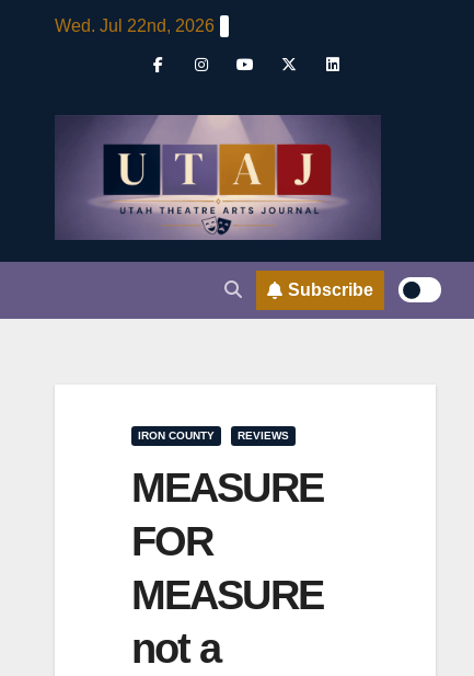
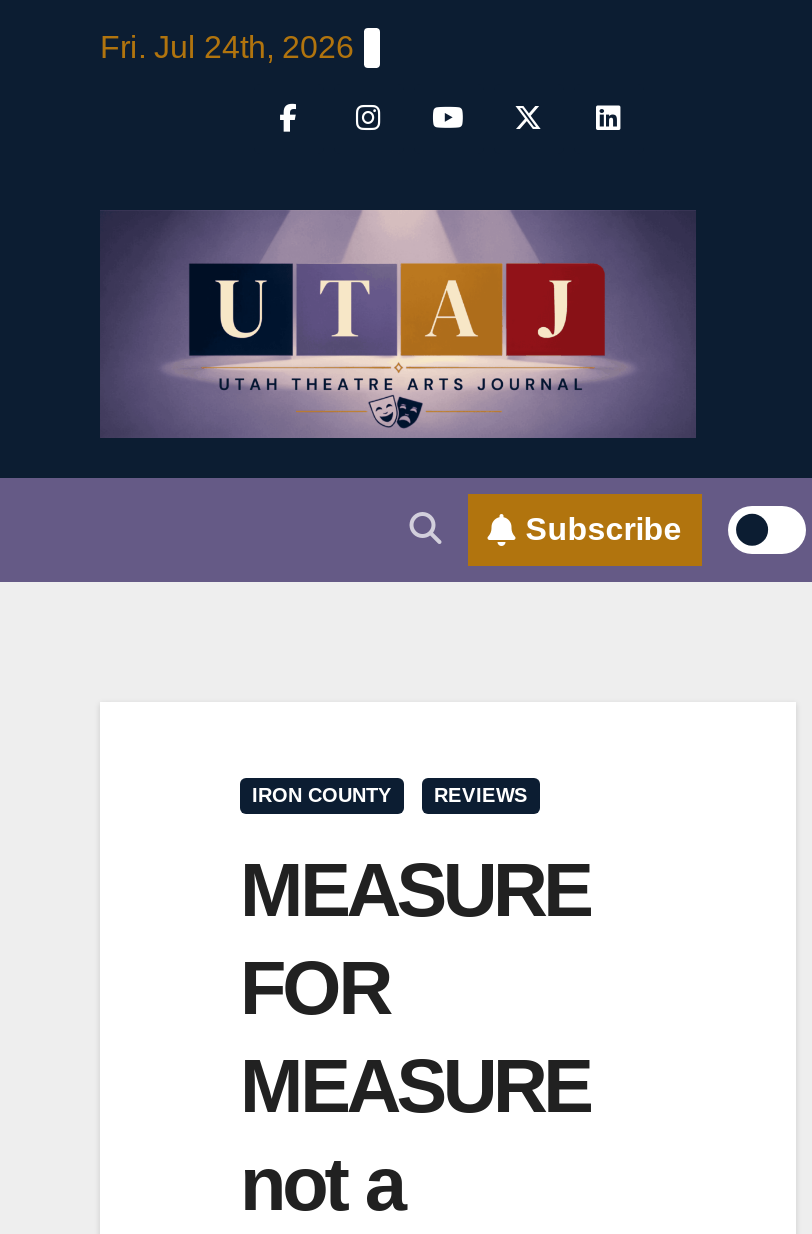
- Wed. Jul 22nd, 2026
+ Fri. Jul 24th, 2026
